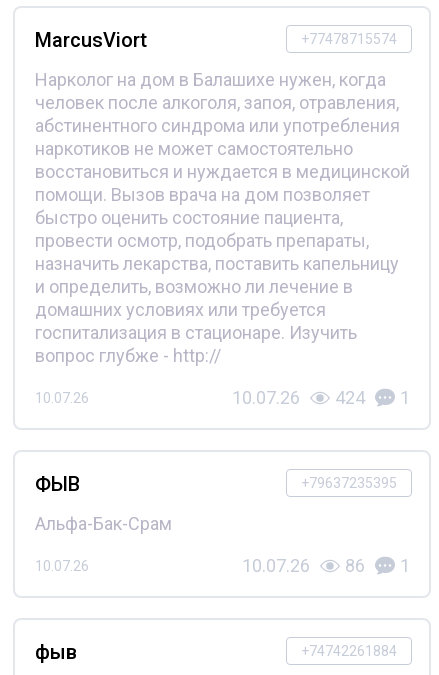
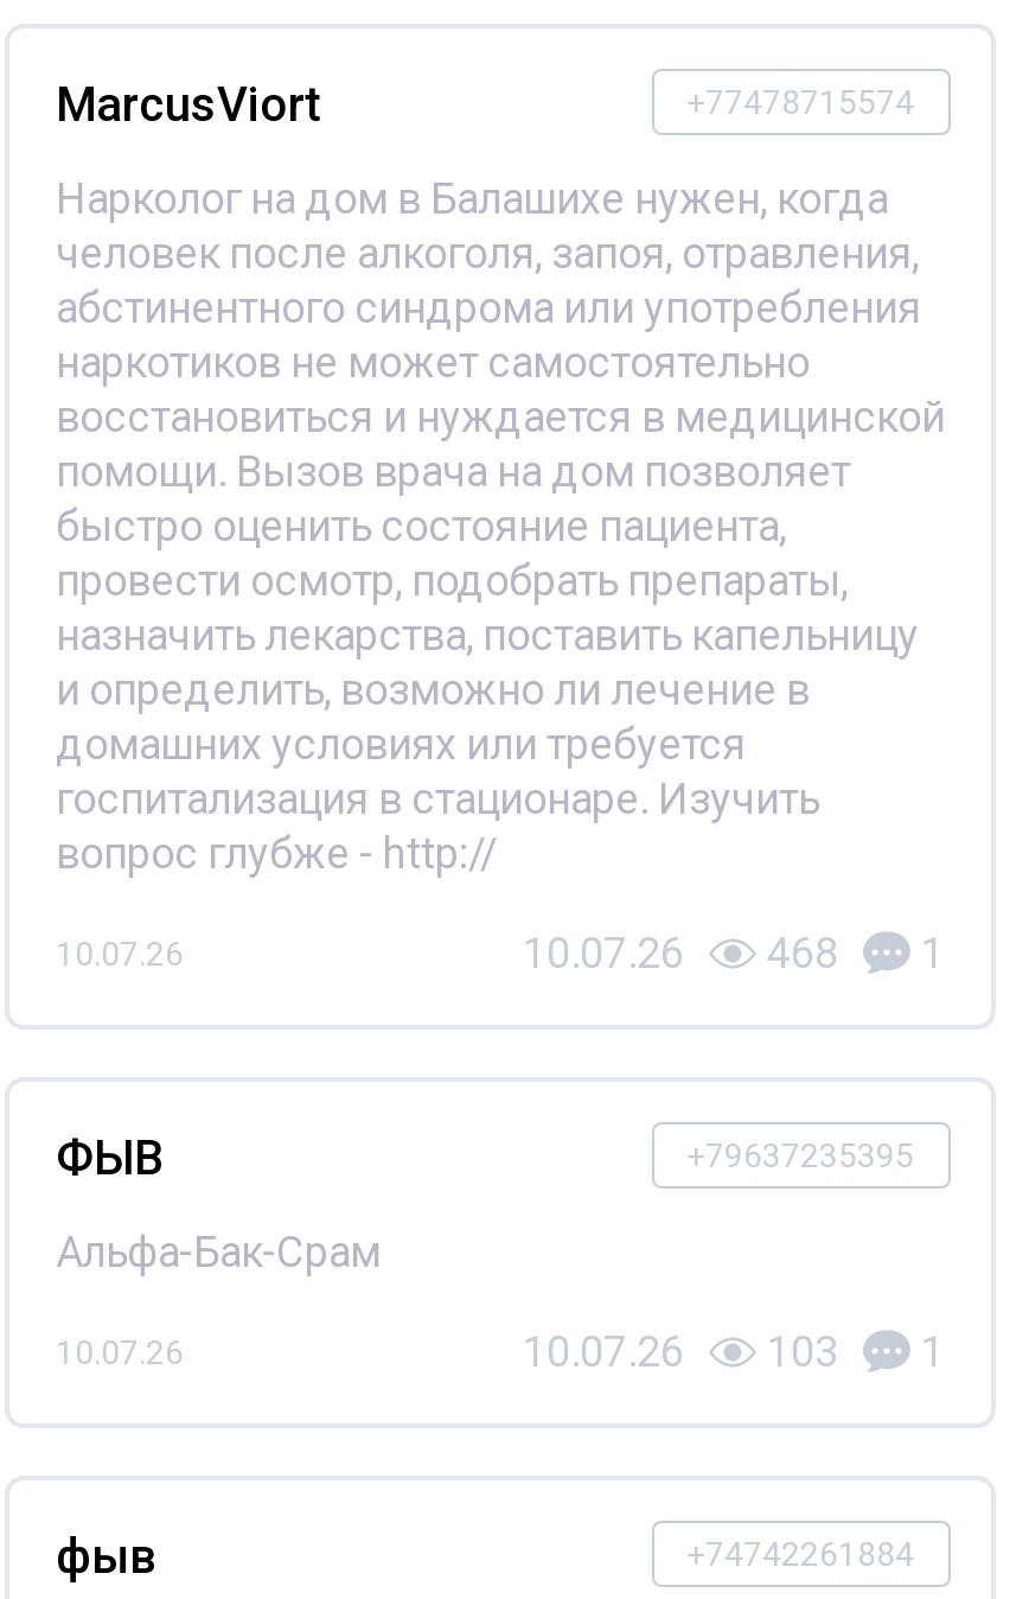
- 10.07.26 424 1
+ 10.07.26 468 1

- 10.07.26 86 1
+ 10.07.26 103 1
